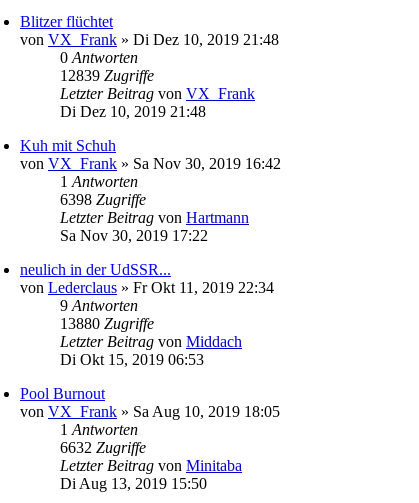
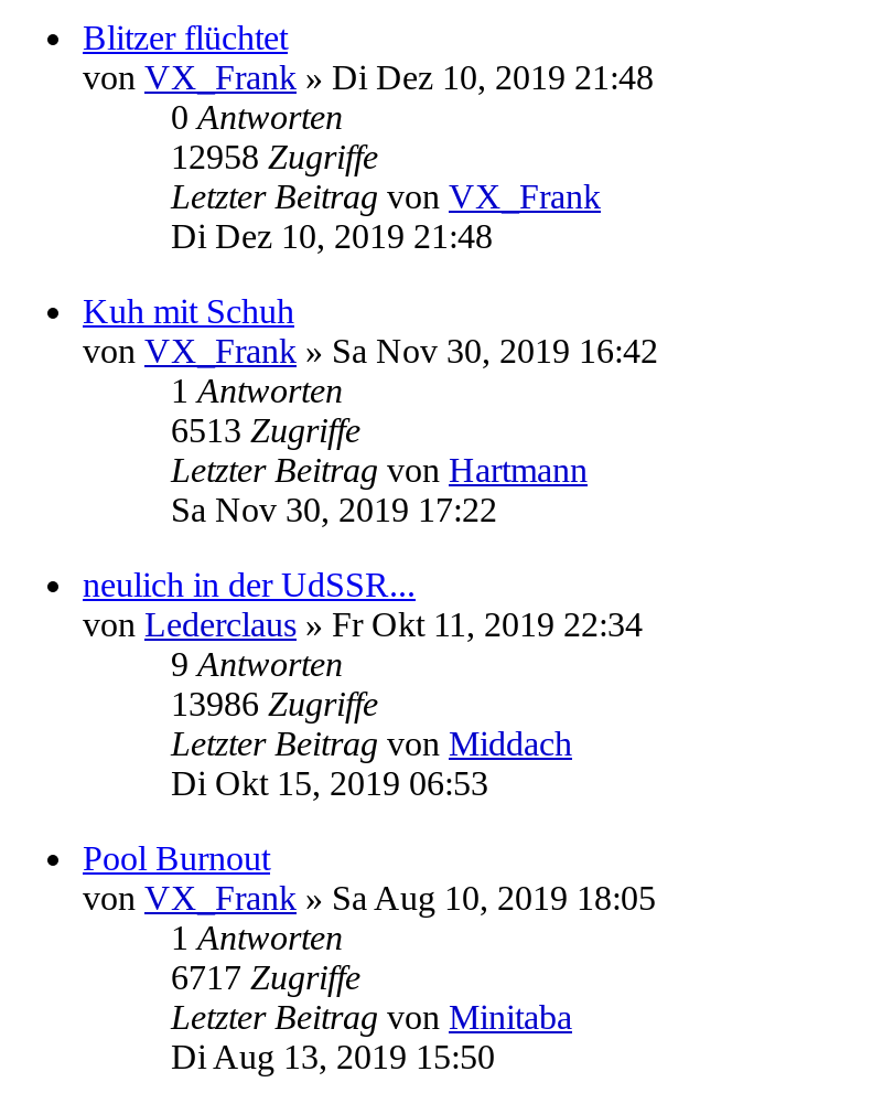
- 12839 Zugriffe
+ 12958 Zugriffe

- 6398 Zugriffe
+ 6513 Zugriffe

- 13880 Zugriffe
+ 13986 Zugriffe

- 6632 Zugriffe
+ 6717 Zugriffe
